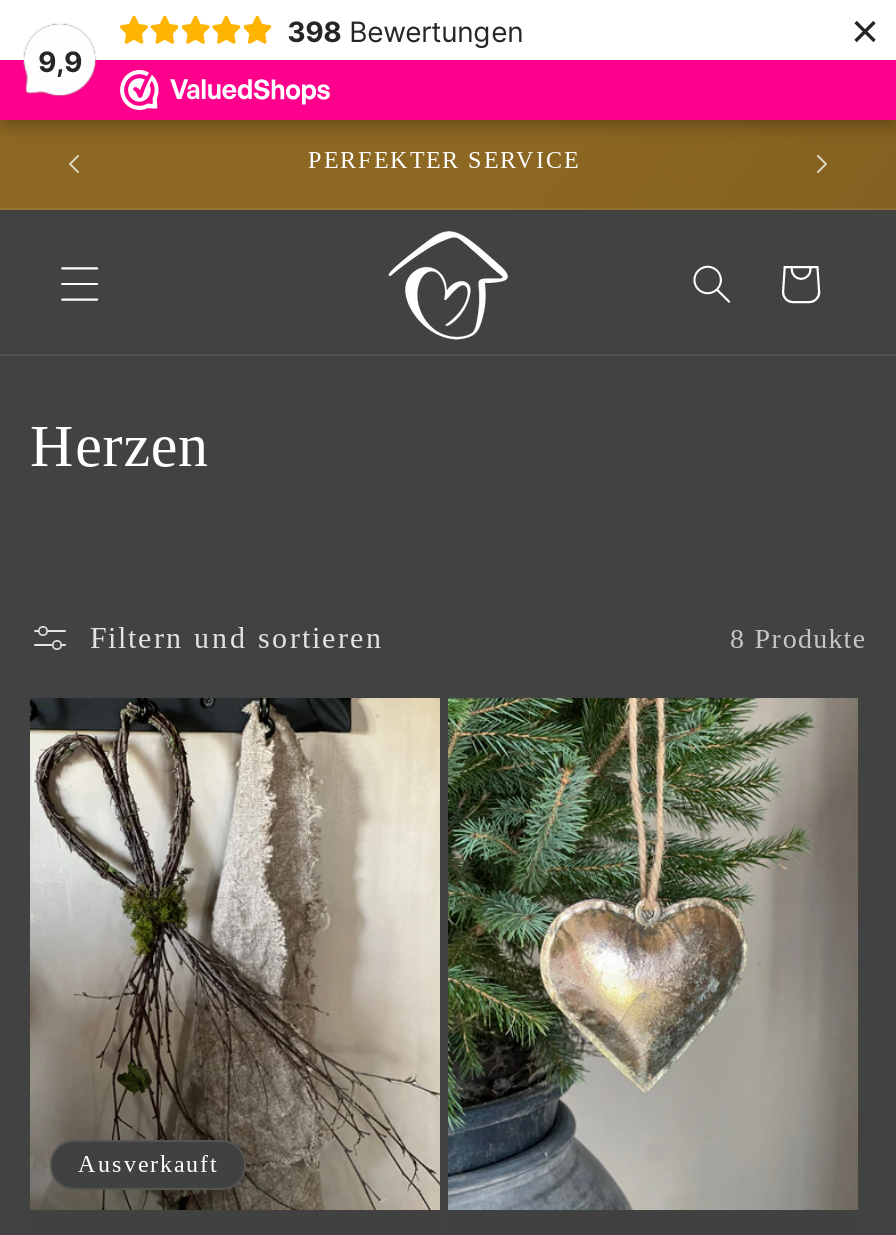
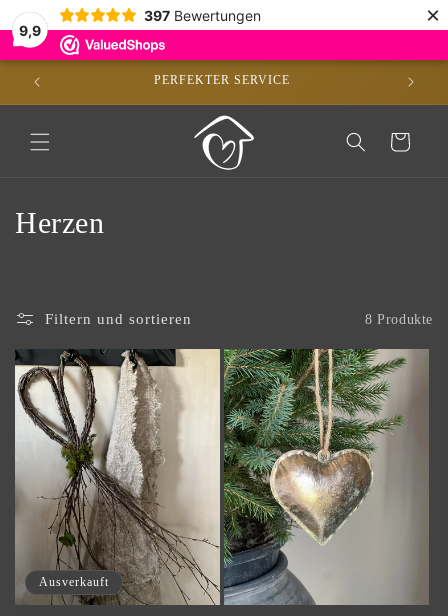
- 398 Bewertungen
+ 397 Bewertungen
